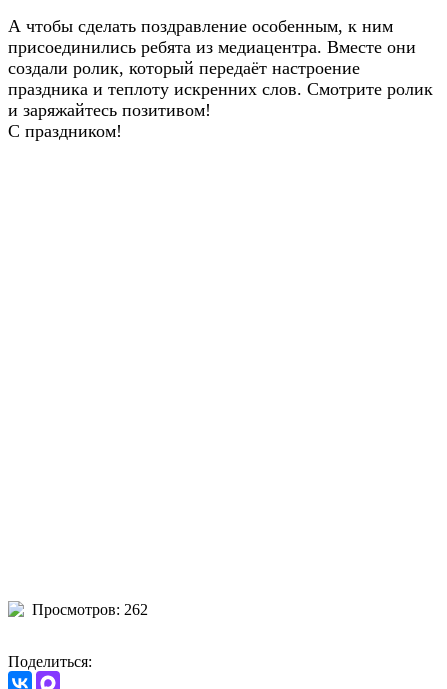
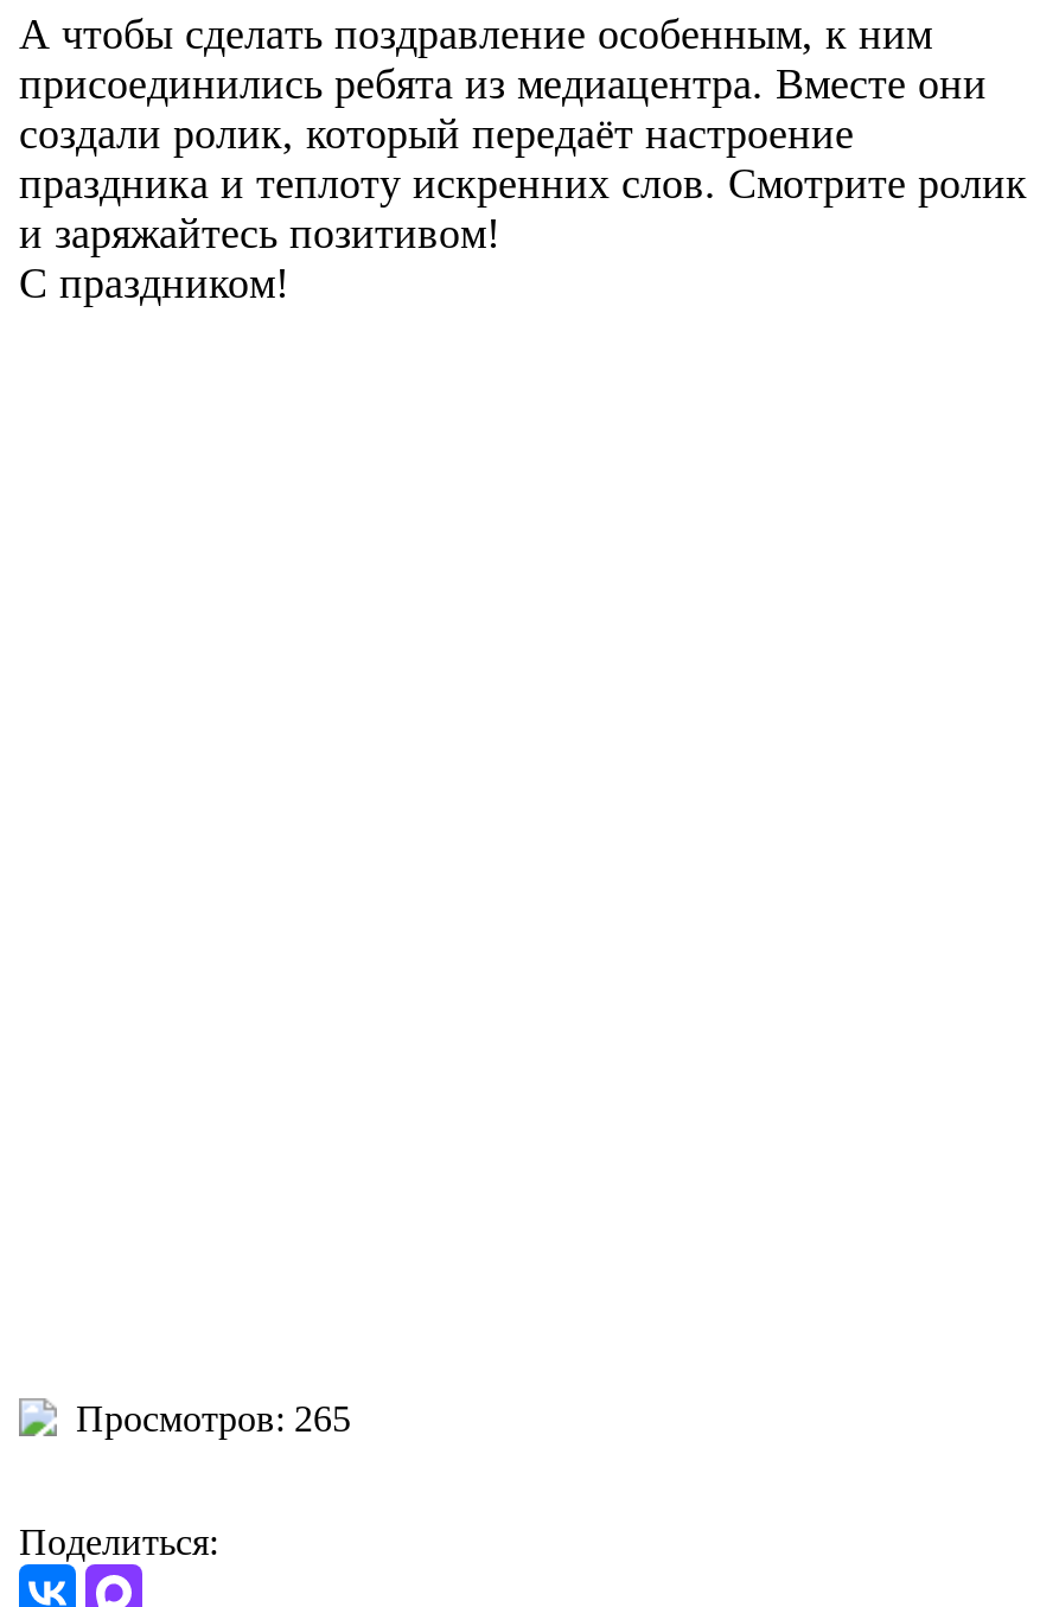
- Просмотров: 262
+ Просмотров: 265
